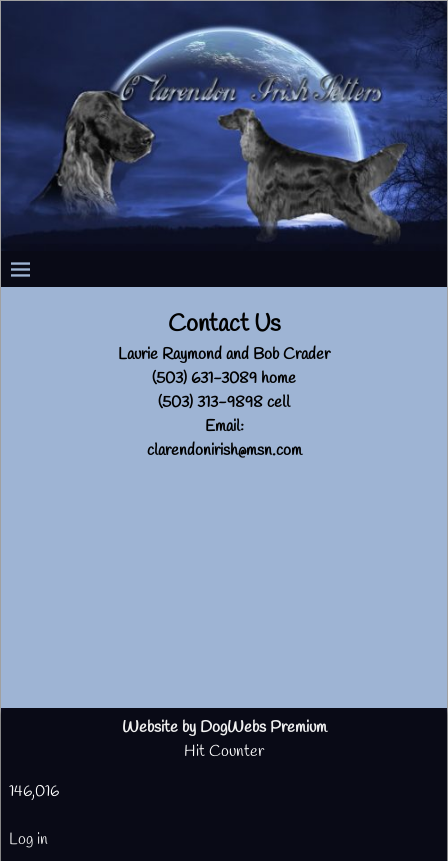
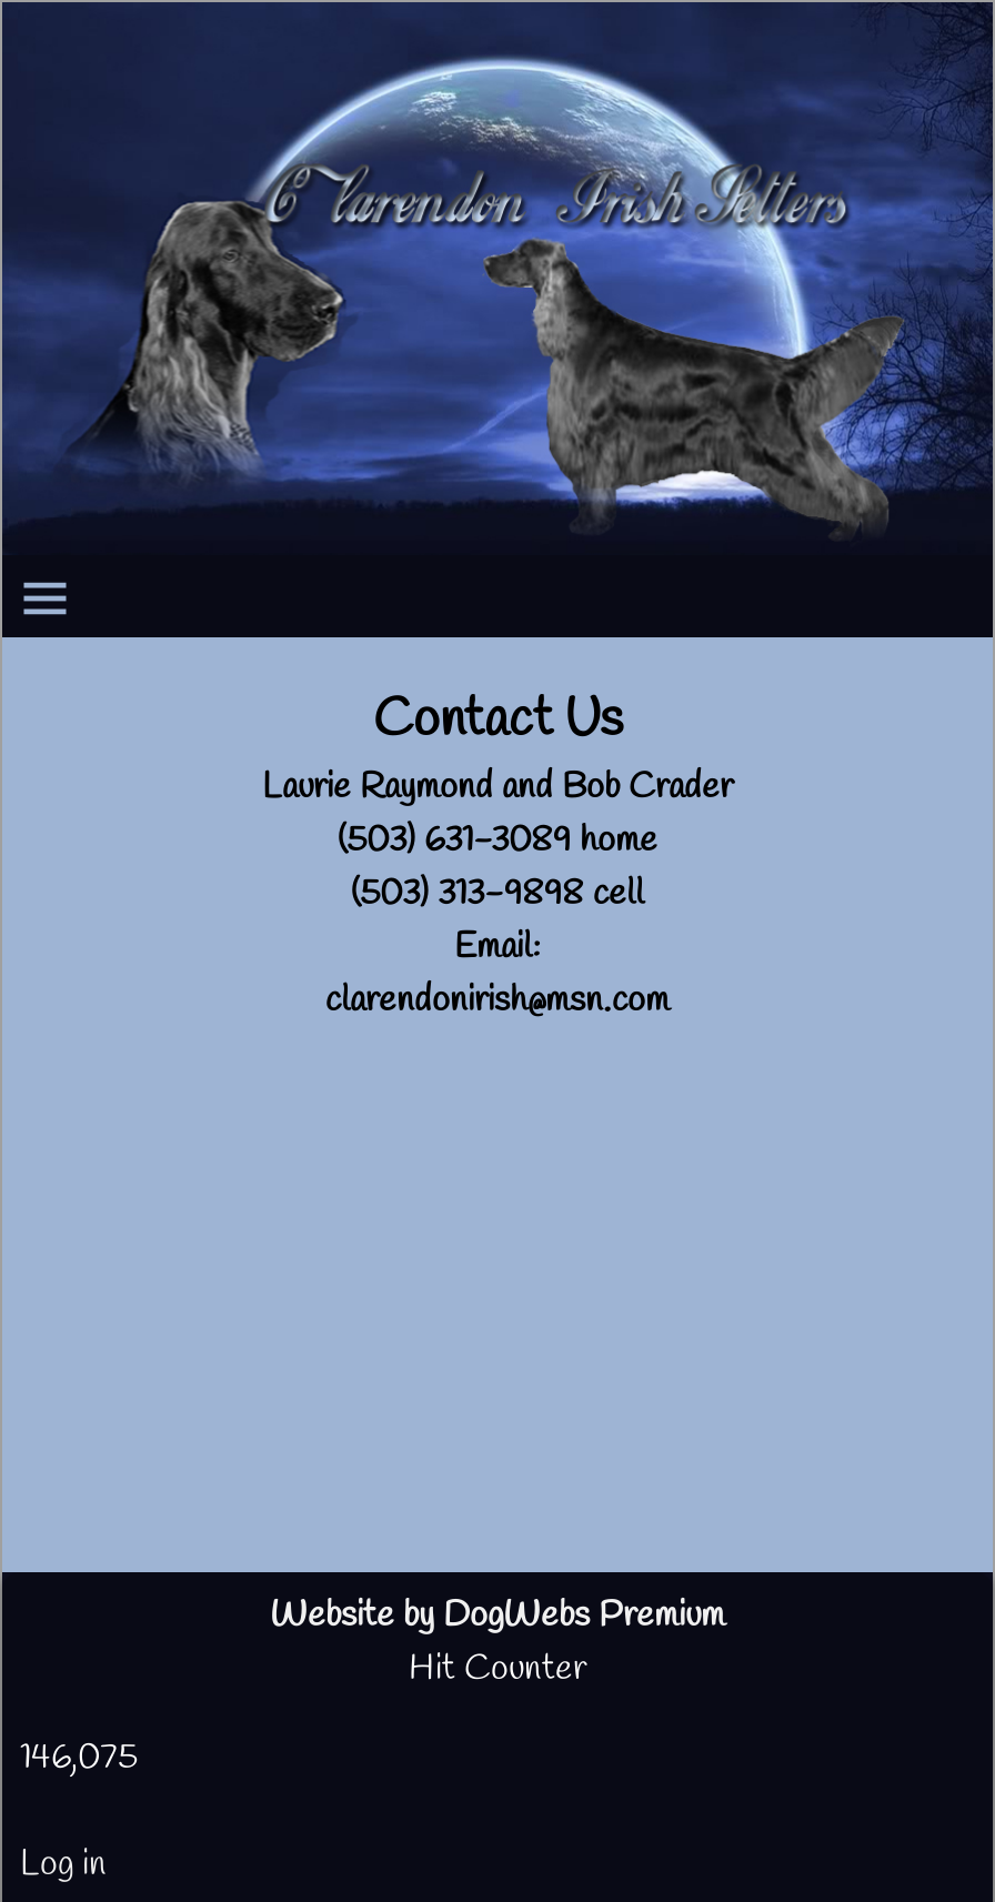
- 146,016
+ 146,075
